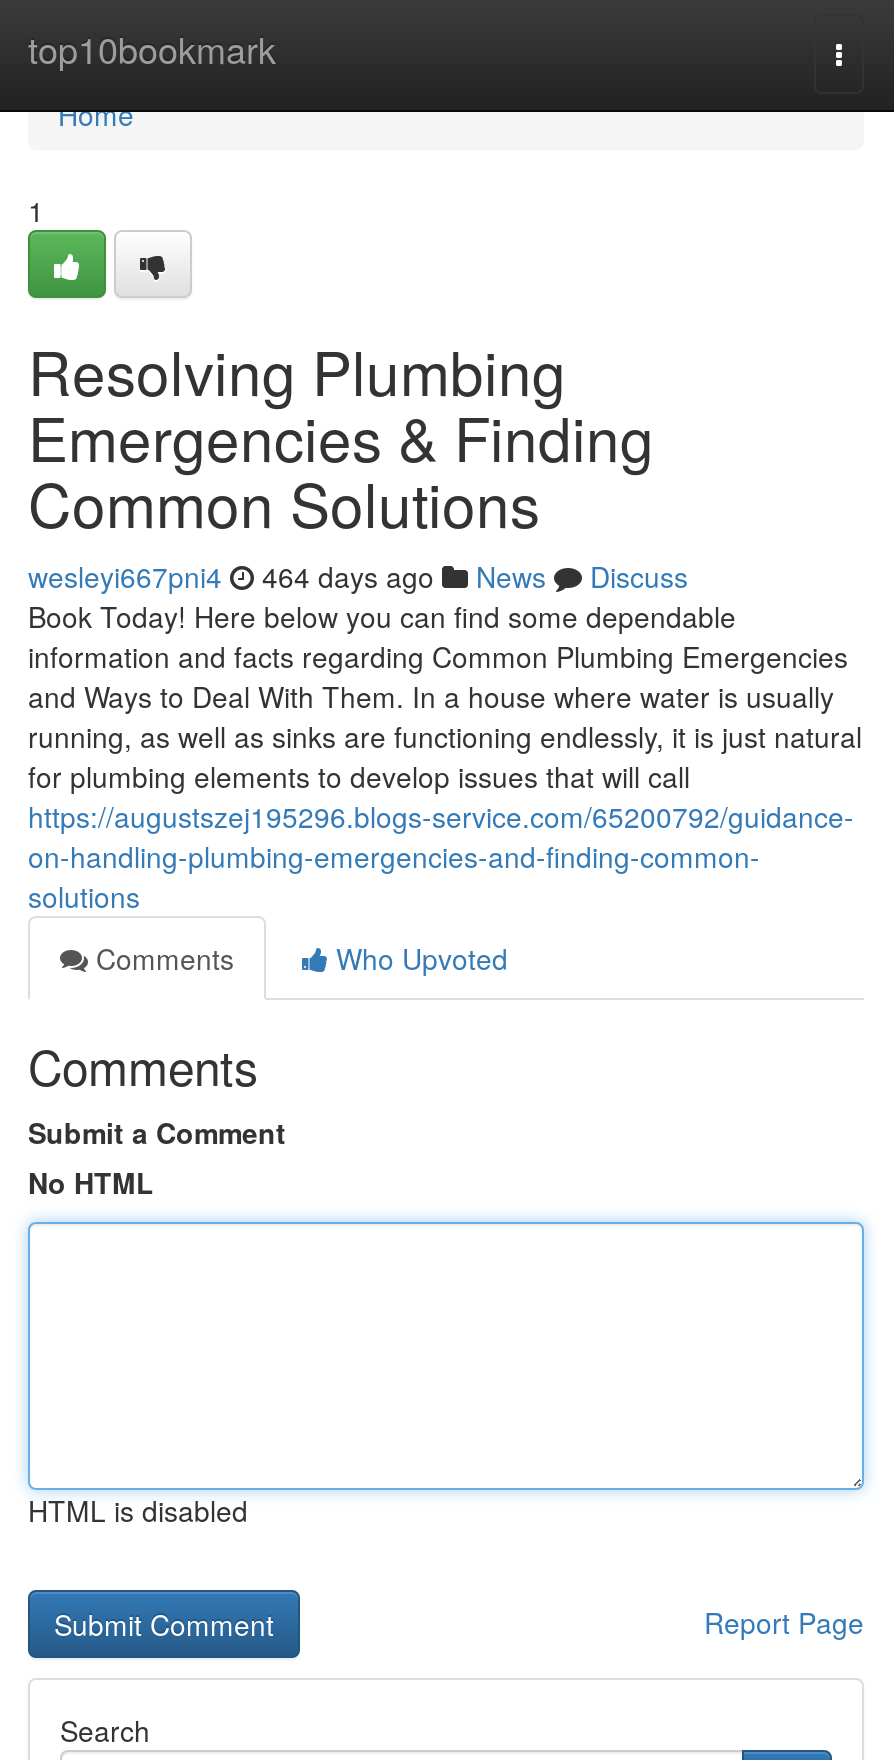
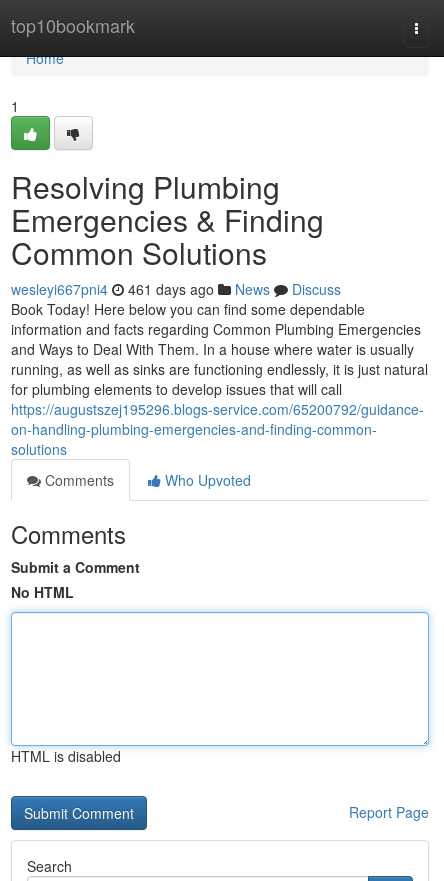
- wesleyi667pni4 464 days ago News Discuss
+ wesleyi667pni4 461 days ago News Discuss
